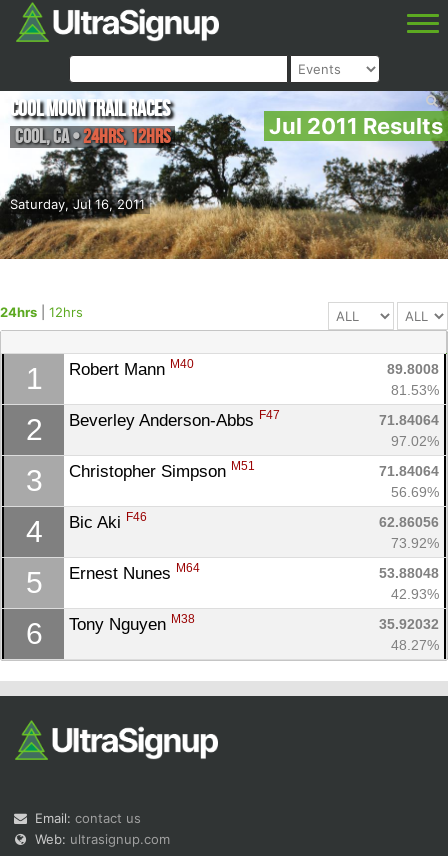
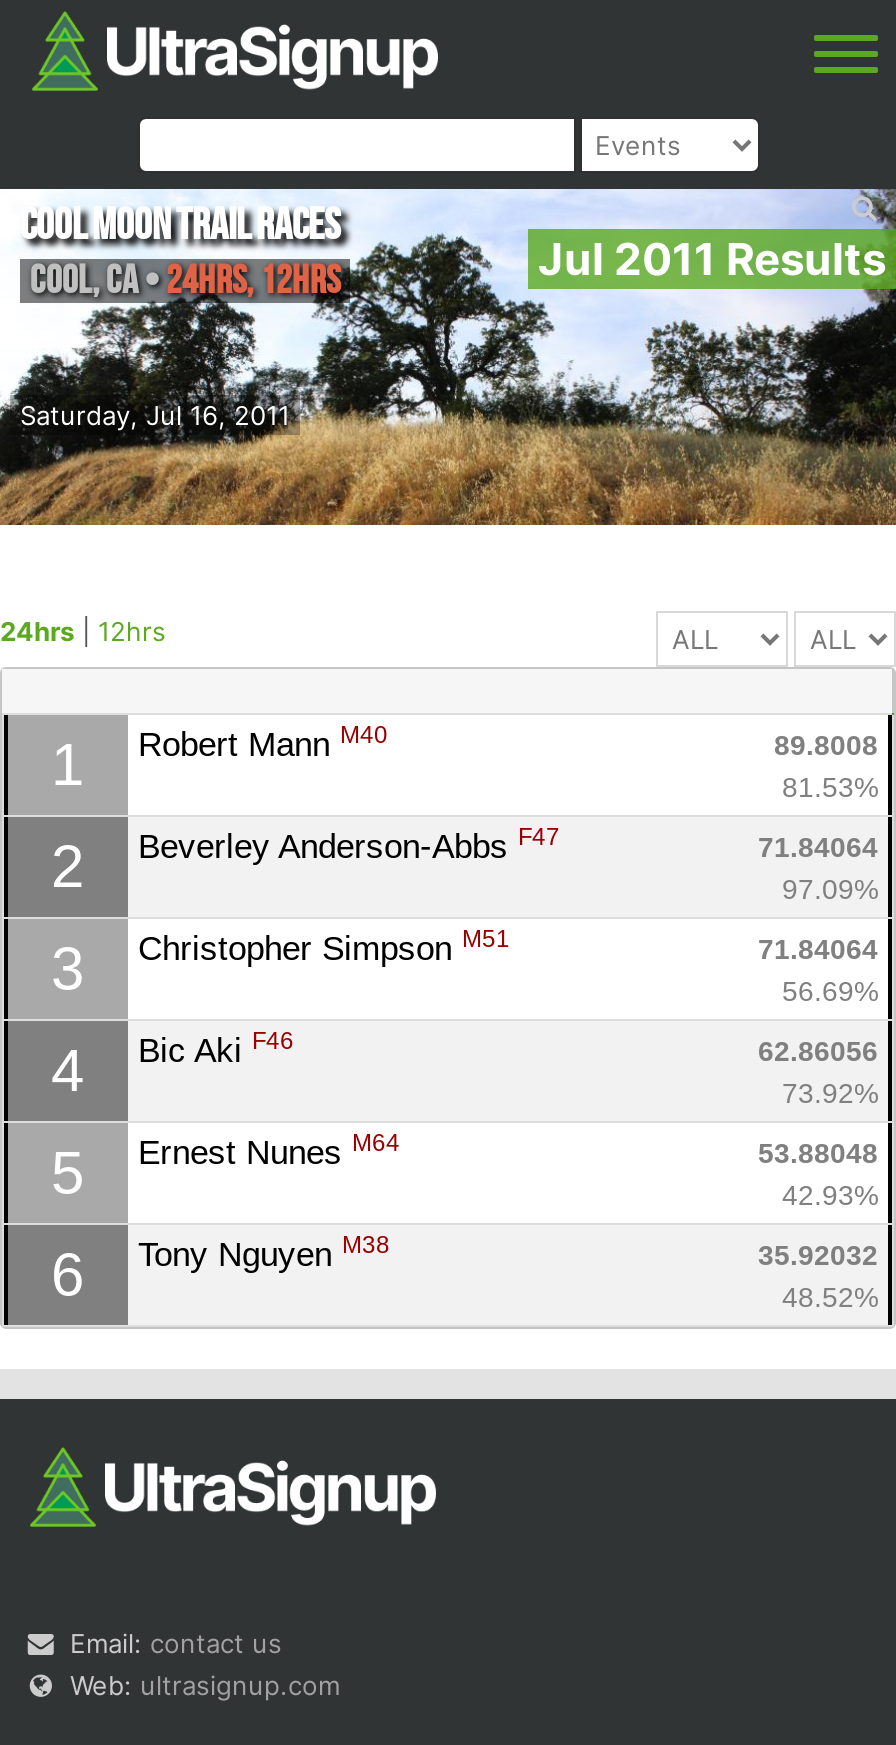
- 97.02%
+ 97.09%

- 48.27%
+ 48.52%
